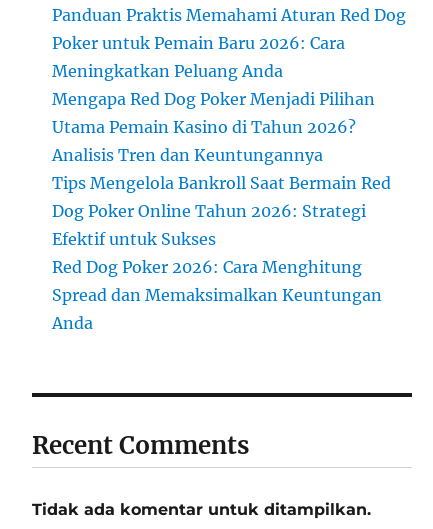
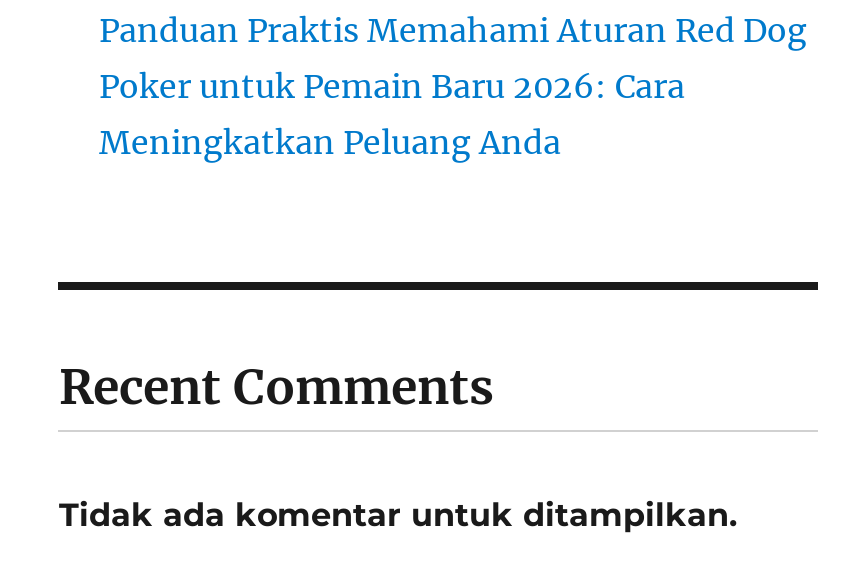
- Mengapa Red Dog Poker Menjadi Pilihan
- Utama Pemain Kasino di Tahun 2026?
- Analisis Tren dan Keuntungannya
- Tips Mengelola Bankroll Saat Bermain Red
- Dog Poker Online Tahun 2026: Strategi
- Efektif untuk Sukses
- Red Dog Poker 2026: Cara Menghitung
- Spread dan Memaksimalkan Keuntungan
- Anda
